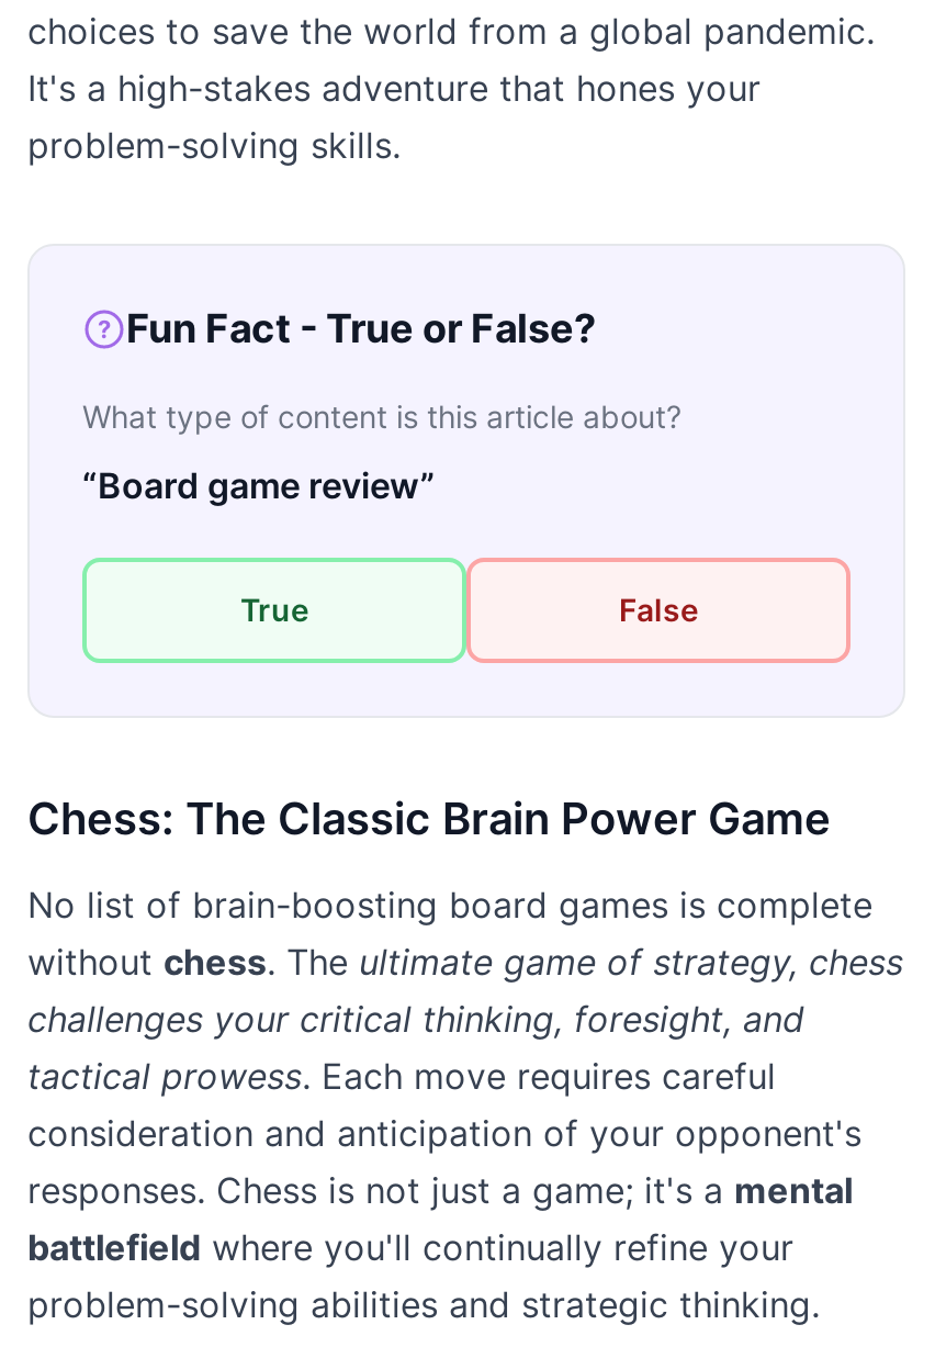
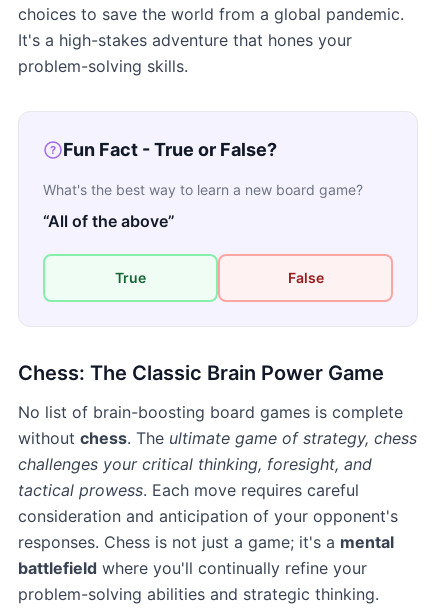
- What type of content is this article about?
+ What's the best way to learn a new board game?

- “Board game review”
+ “All of the above”
